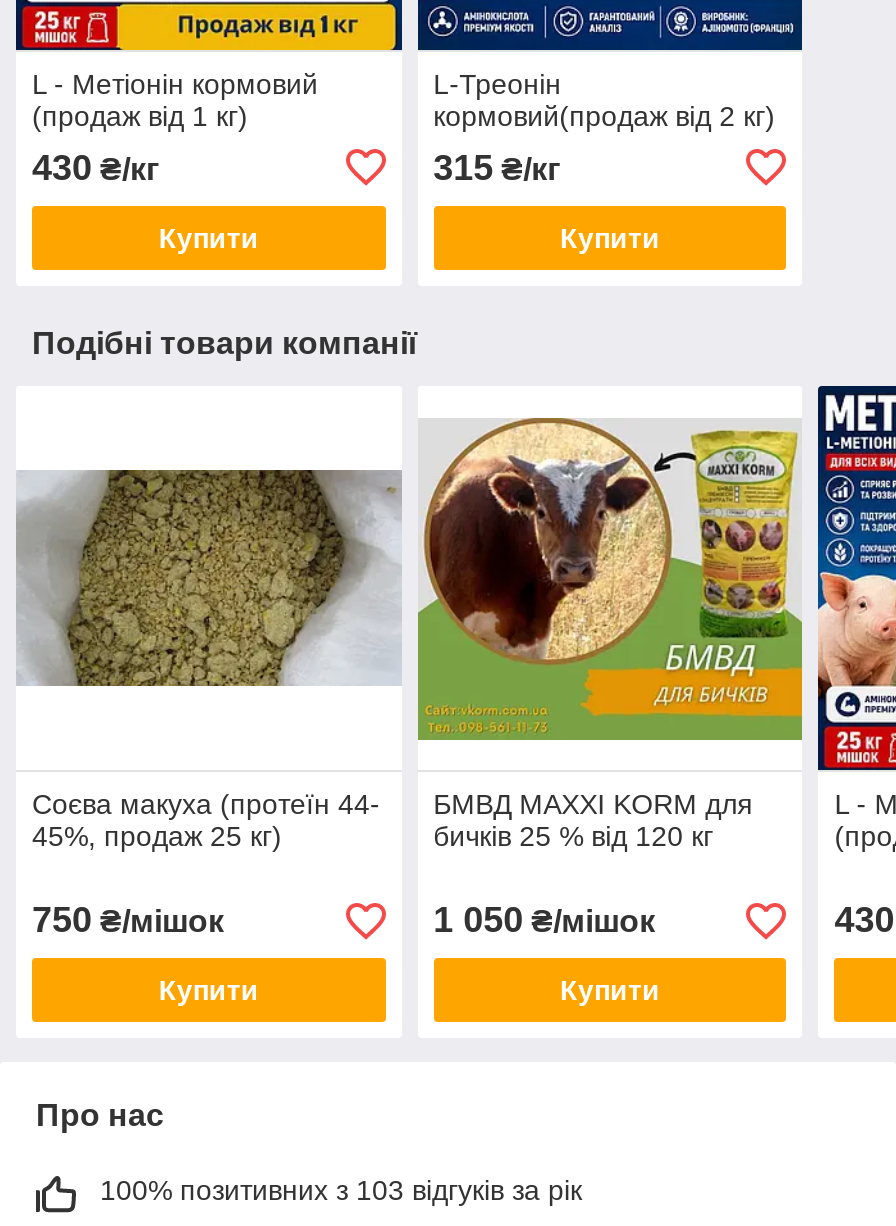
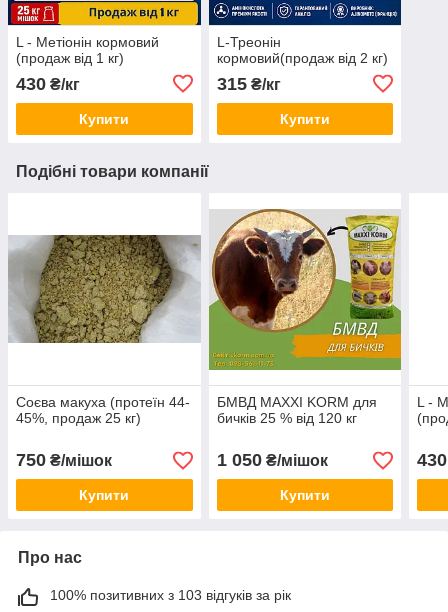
- [image]
